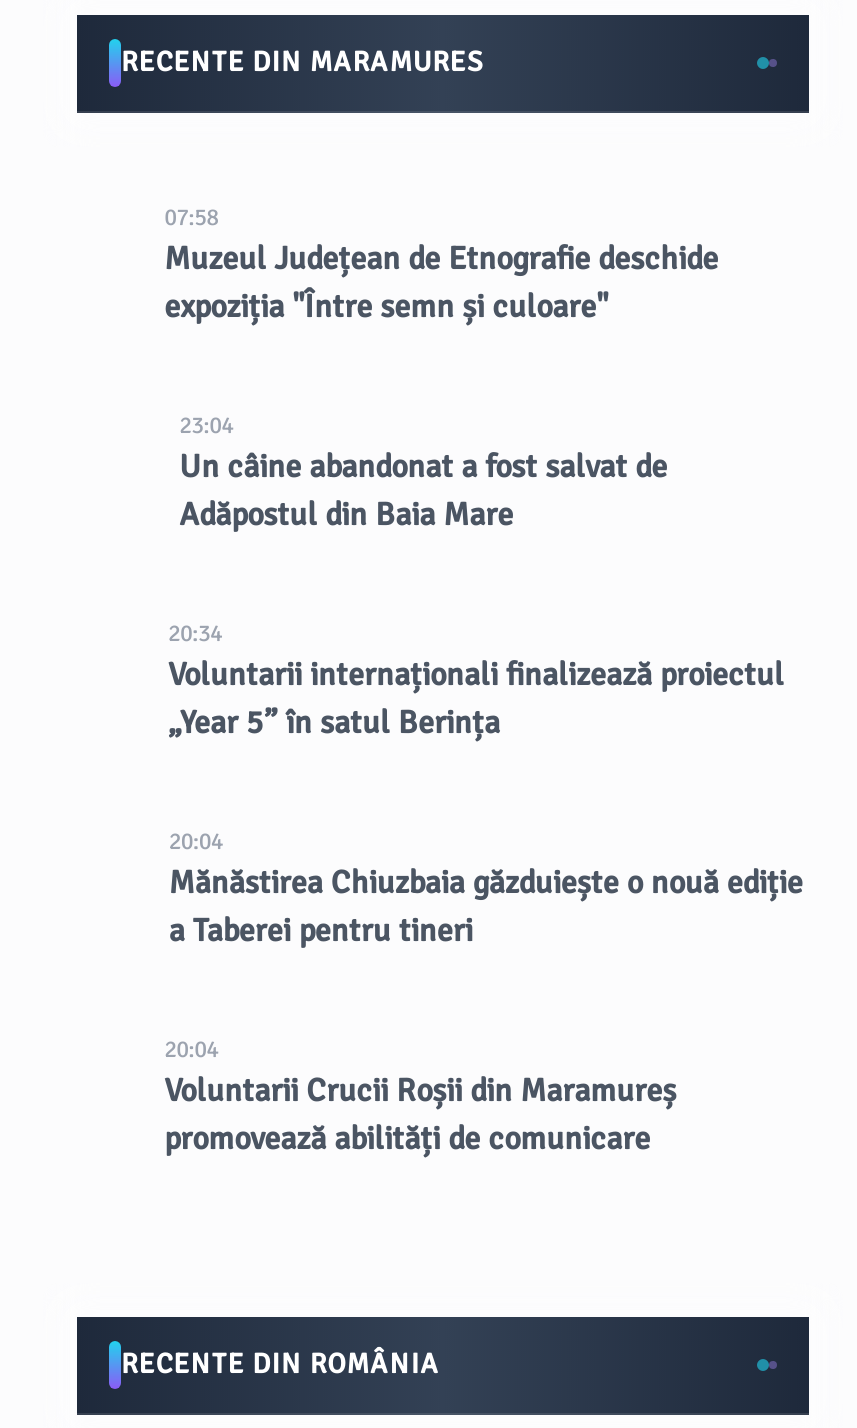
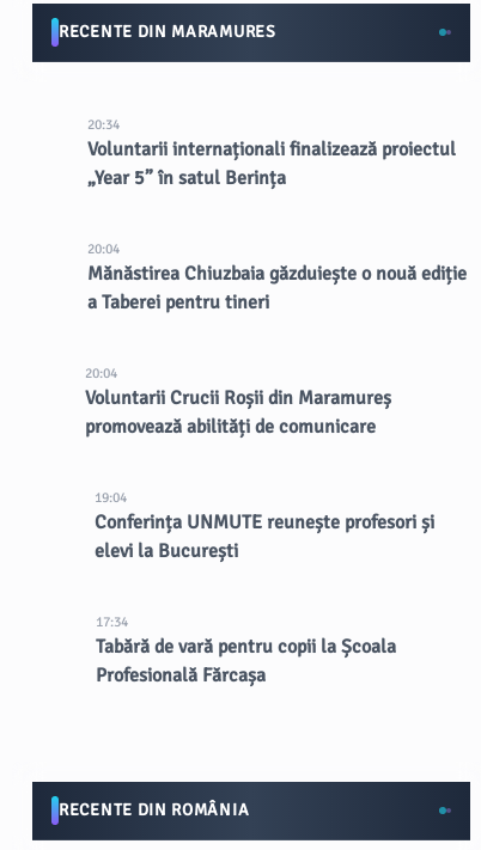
- 07:58
- Muzeul Județean de Etnografie deschide
- expoziția "Între semn și culoare"
- 23:04
- Un câine abandonat a fost salvat de
- Adăpostul din Baia Mare

moved up: 20:34 | Voluntarii internaționali finalizează proiectul | „Year 5” în satul Berința | ... | Voluntarii Crucii Roșii din Maramureș | promovează abilități de comunicare

+ 19:04
+ Conferința UNMUTE reunește profesori și
+ elevi la București
+ 17:34
+ Tabără de vară pentru copii la Școala
+ Profesională Fărcașa
